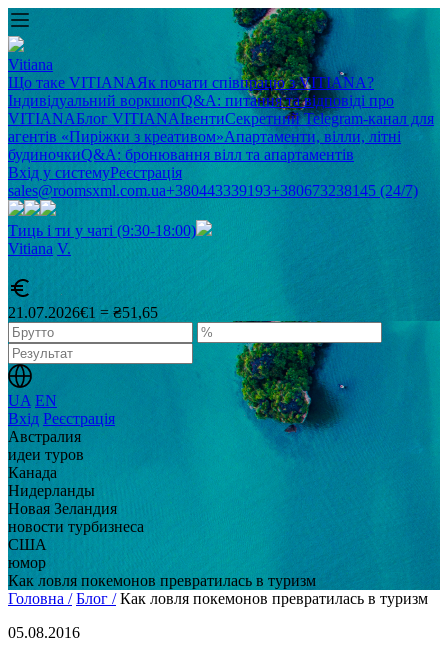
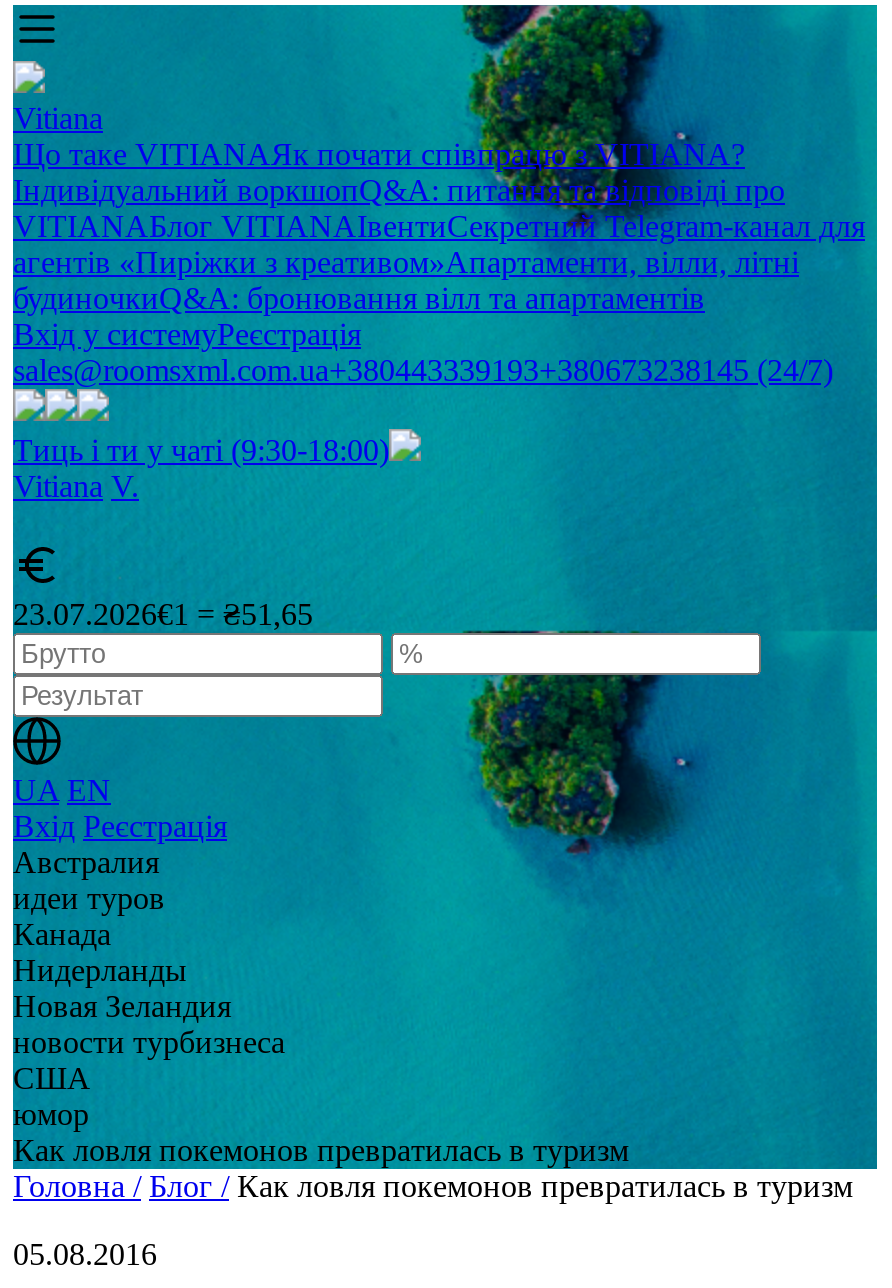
- 21.07.2026€1 = ₴51,65
+ 23.07.2026€1 = ₴51,65
